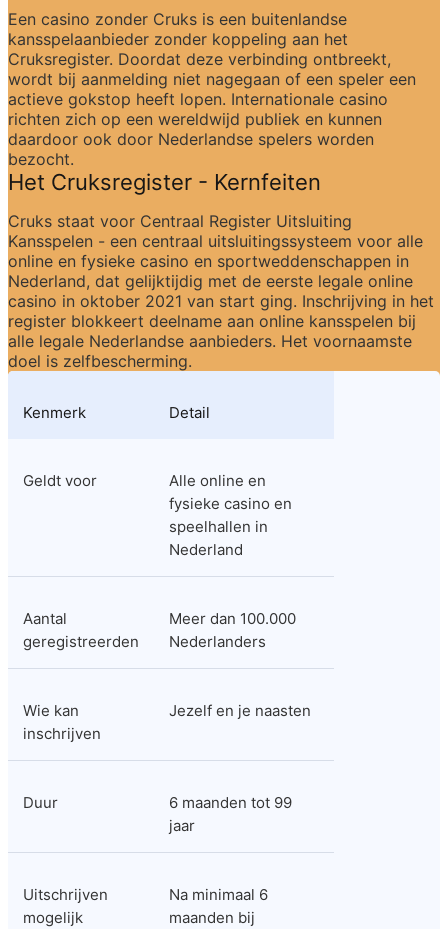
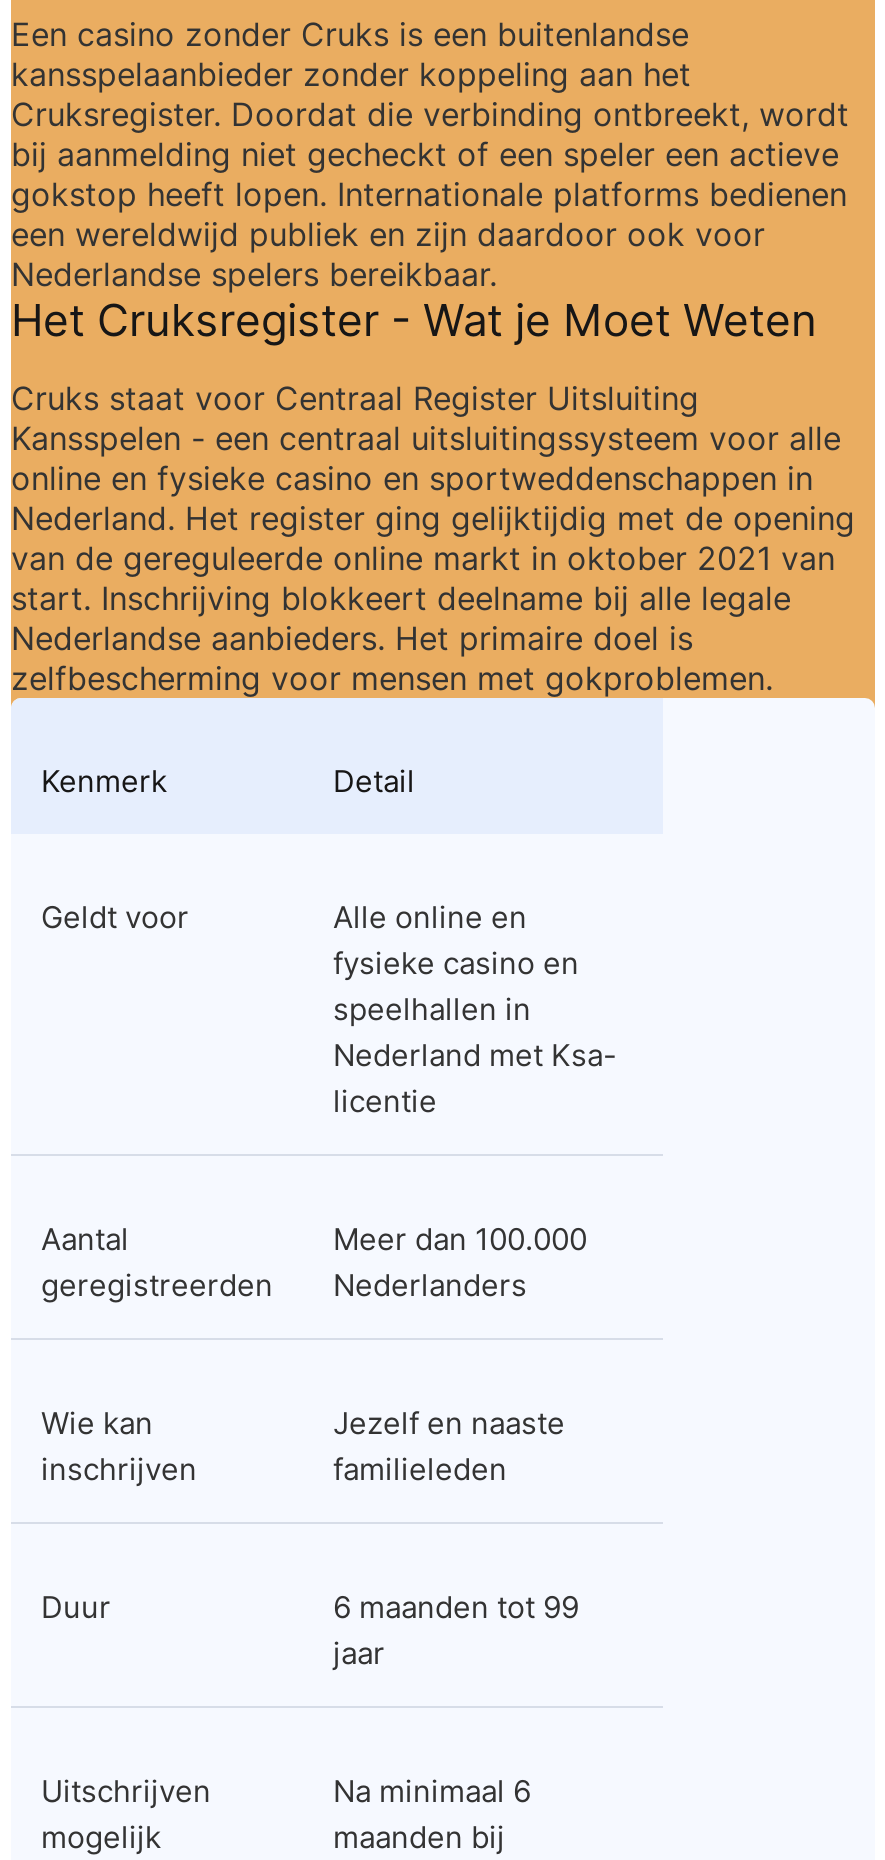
- Cruksregister. Doordat deze verbinding ontbreekt,
- wordt bij aanmelding niet nagegaan of een speler een
- actieve gokstop heeft lopen. Internationale casino
- richten zich op een wereldwijd publiek en kunnen
- daardoor ook door Nederlandse spelers worden
- bezocht.
- Het Cruksregister - Kernfeiten
+ Cruksregister. Doordat die verbinding ontbreekt, wordt
+ bij aanmelding niet gecheckt of een speler een actieve
+ gokstop heeft lopen. Internationale platforms bedienen
+ een wereldwijd publiek en zijn daardoor ook voor
+ Nederlandse spelers bereikbaar.
+ Het Cruksregister - Wat je Moet Weten

moved up: Cruks staat voor Centraal Register Uitsluiting | Kansspelen - een centraal uitsluitingssysteem voor alle | online en fysieke casino en sportweddenschappen in

- Nederland, dat gelijktijdig met de eerste legale online
- casino in oktober 2021 van start ging. Inschrijving in het
- register blokkeert deelname aan online kansspelen bij
- alle legale Nederlandse aanbieders. Het voornaamste
- doel is zelfbescherming.
+ Nederland. Het register ging gelijktijdig met de opening
+ van de gereguleerde online markt in oktober 2021 van
+ start. Inschrijving blokkeert deelname bij alle legale
+ Nederlandse aanbieders. Het primaire doel is
+ zelfbescherming voor mensen met gokproblemen.

moved up: Kenmerk | Detail | Geldt voor | Alle online en | fysieke casino en | speelhallen in

- Nederland
+ Nederland met Ksa-
+ licentie

- Jezelf en je naasten
+ Jezelf en naaste
+ familieleden
